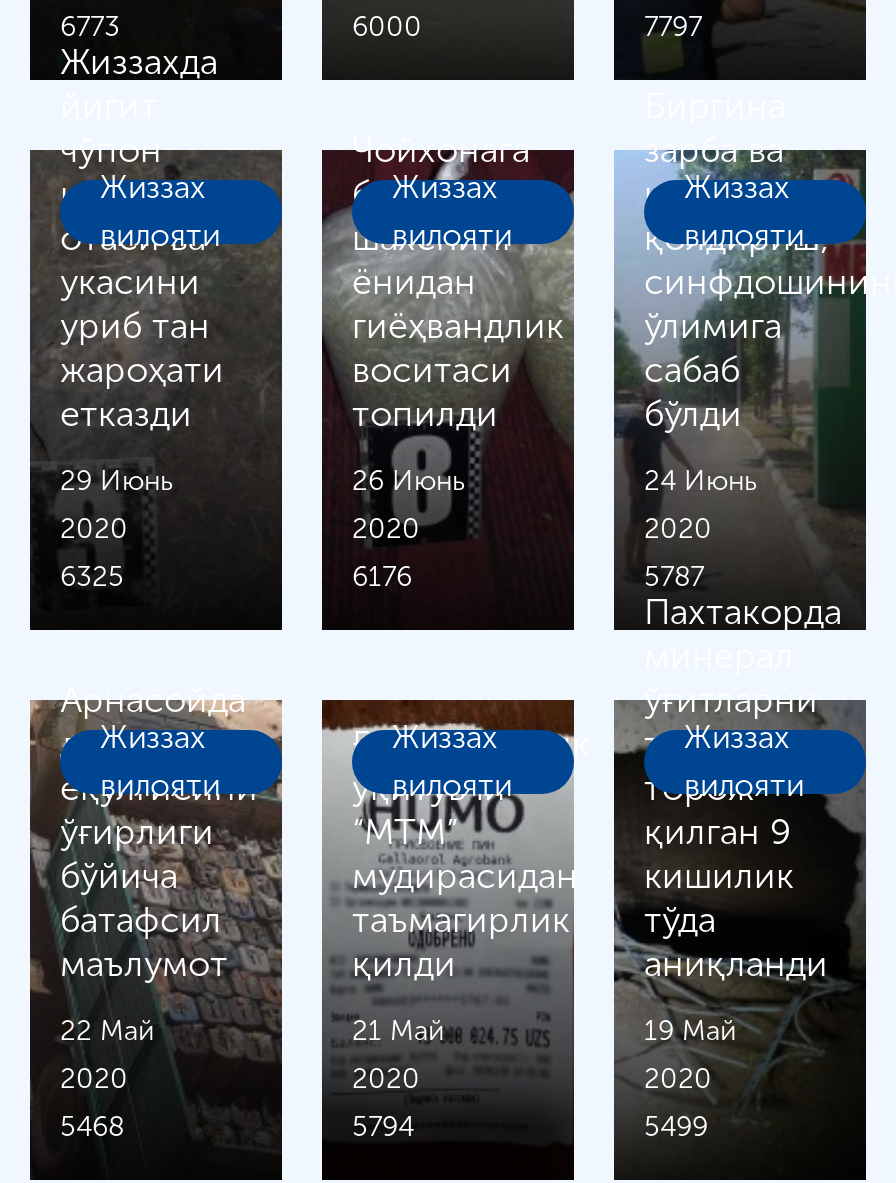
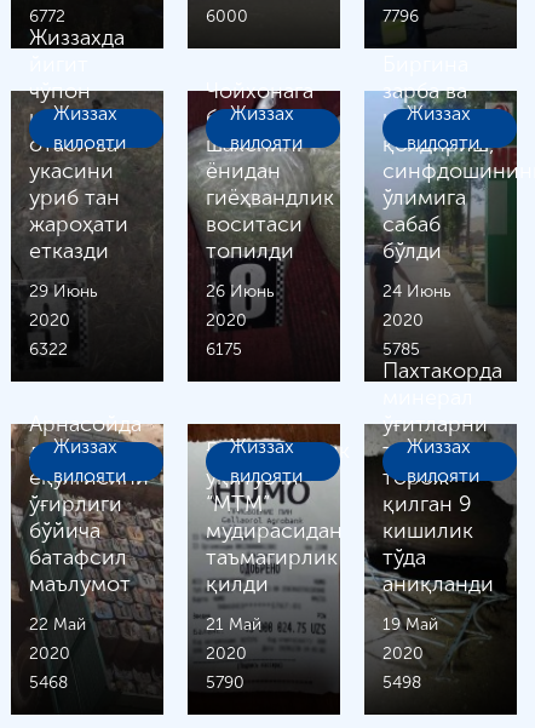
- 6773
+ 6772

- 7797
+ 7796

- 6325
+ 6322

- 6176
+ 6175

- 5787
+ 5785

- 5794
+ 5790

- 5499
+ 5498
